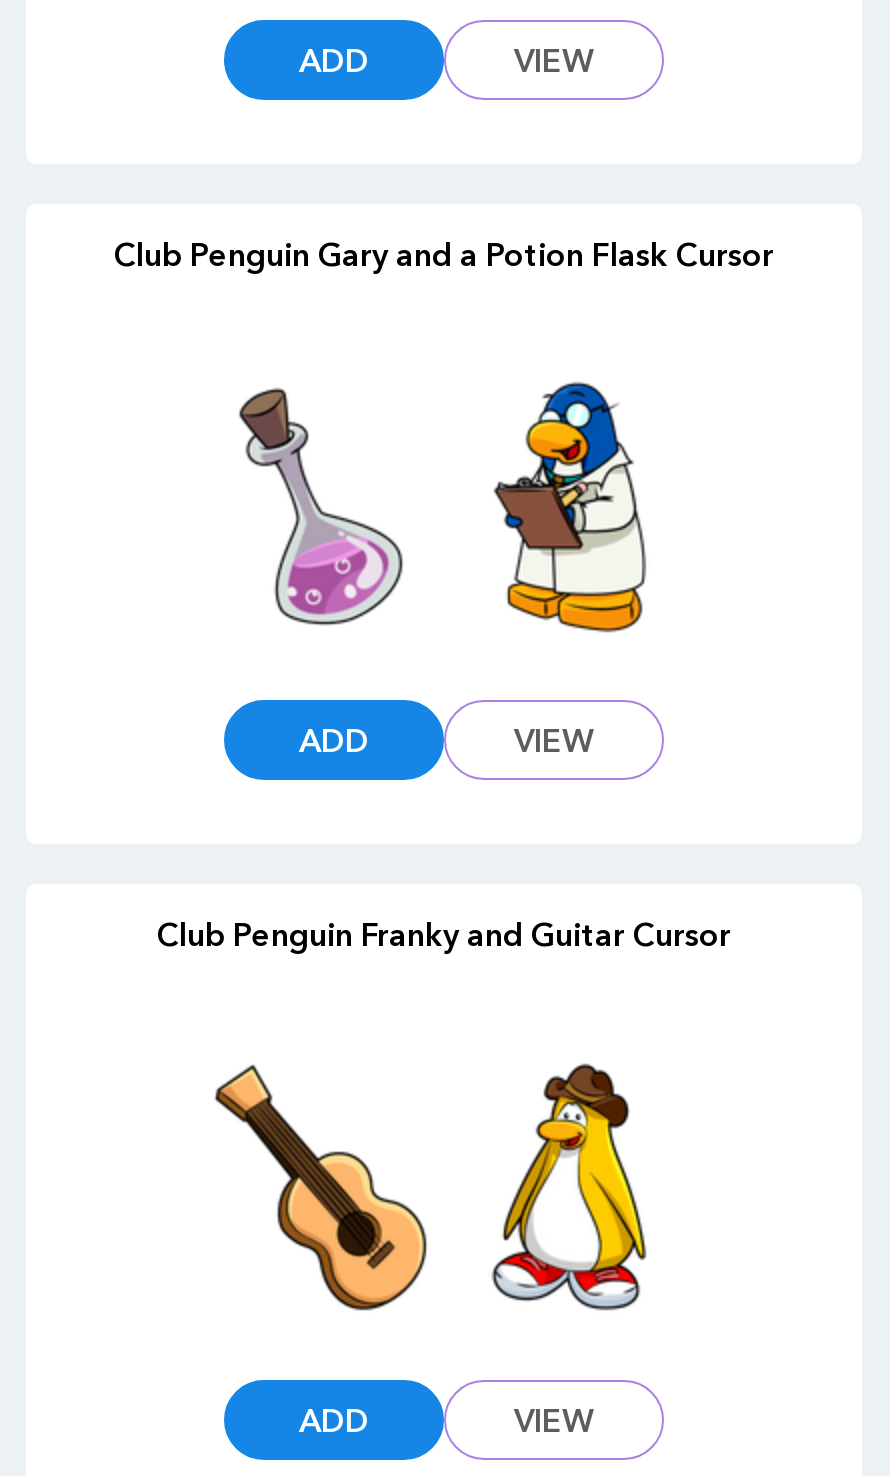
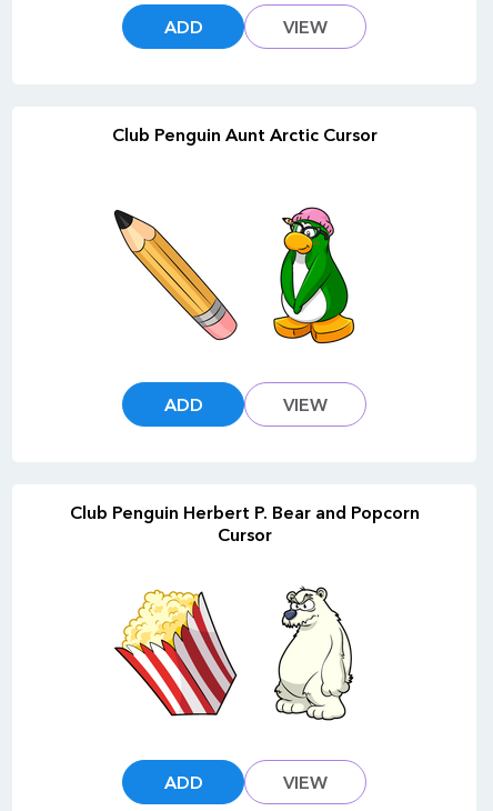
- Club Penguin Gary and a Potion Flask Cursor
+ Club Penguin Aunt Arctic Cursor

- [image]
+ [image]

- [image]
+ [image]

- Club Penguin Franky and Guitar Cursor
+ Club Penguin Herbert P. Bear and Popcorn
+ Cursor

- [image]
+ [image]

- [image]
+ [image]
